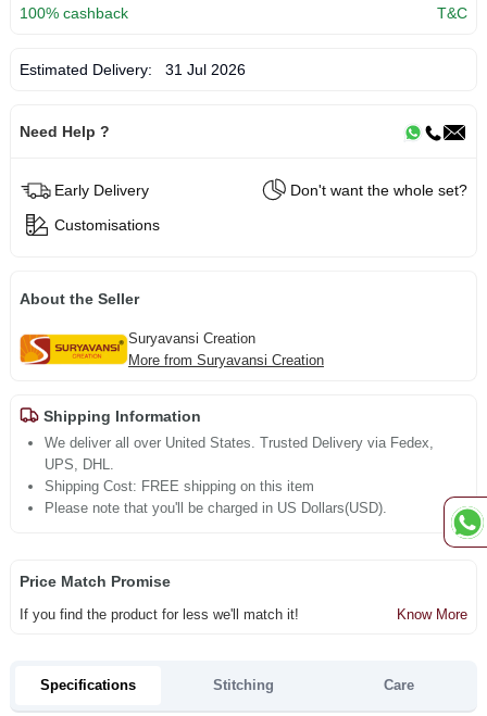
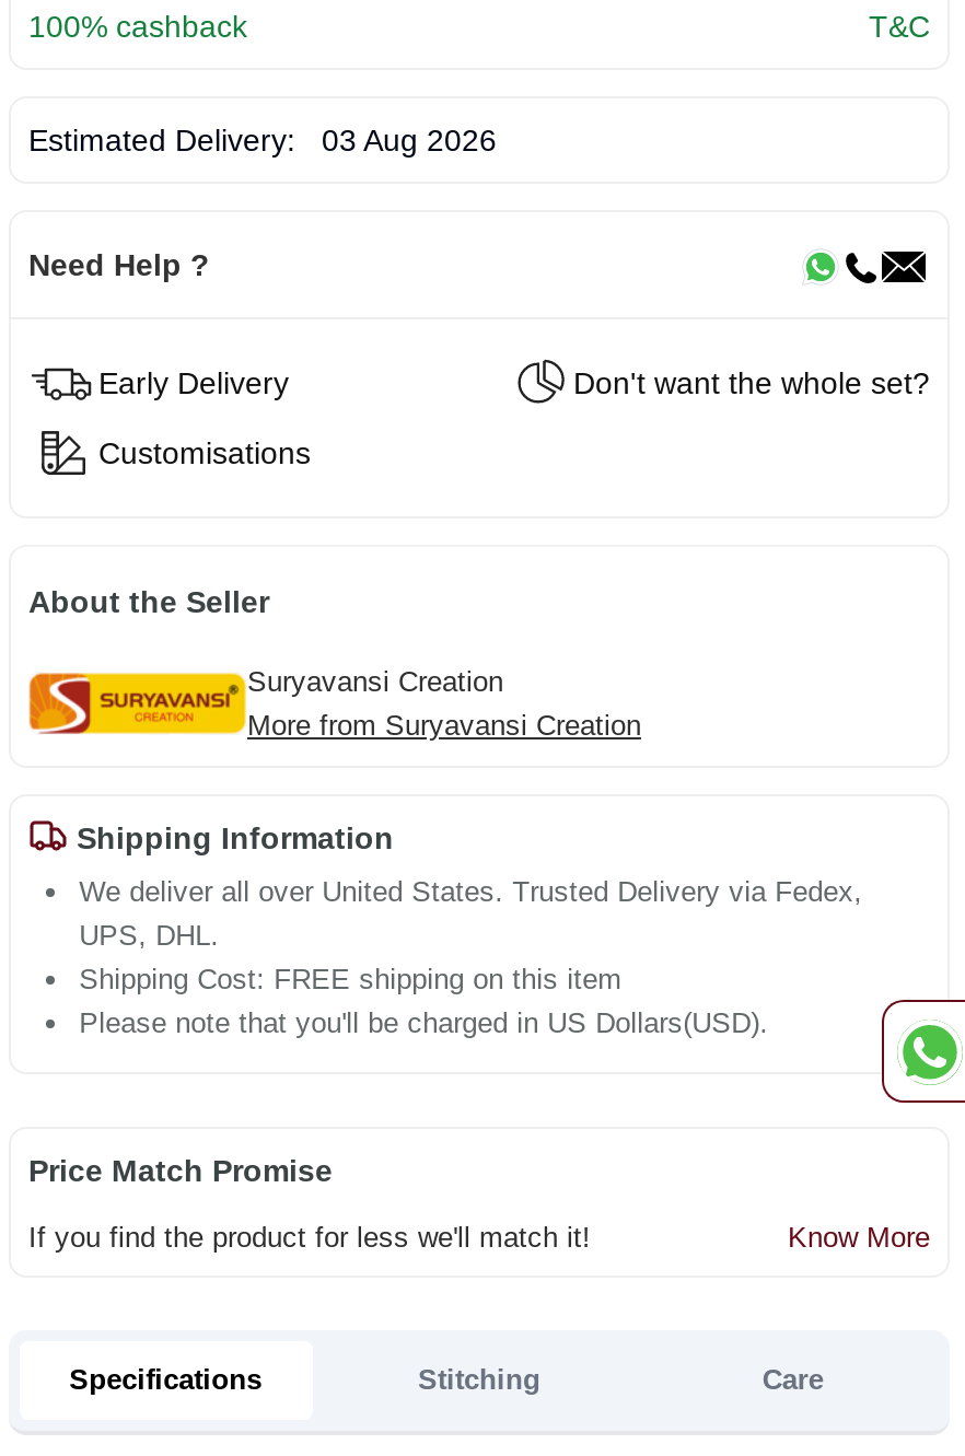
- Estimated Delivery: 31 Jul 2026
+ Estimated Delivery: 03 Aug 2026
